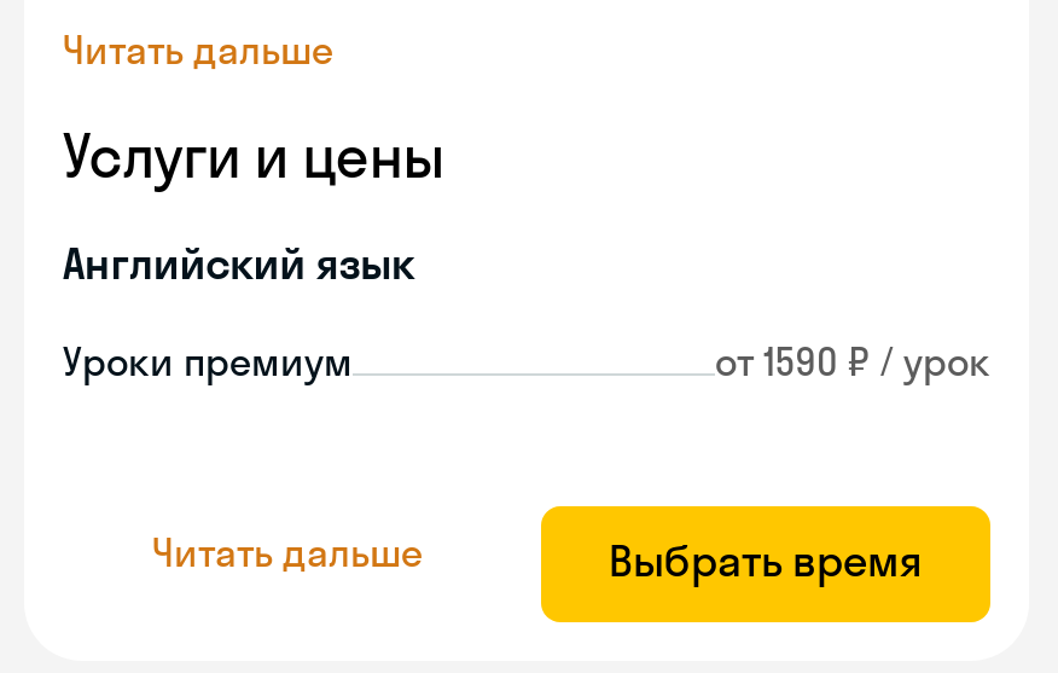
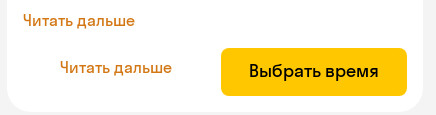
- Услуги и цены
- Английский язык
- Уроки премиум
- от 1590 ₽ / урок
